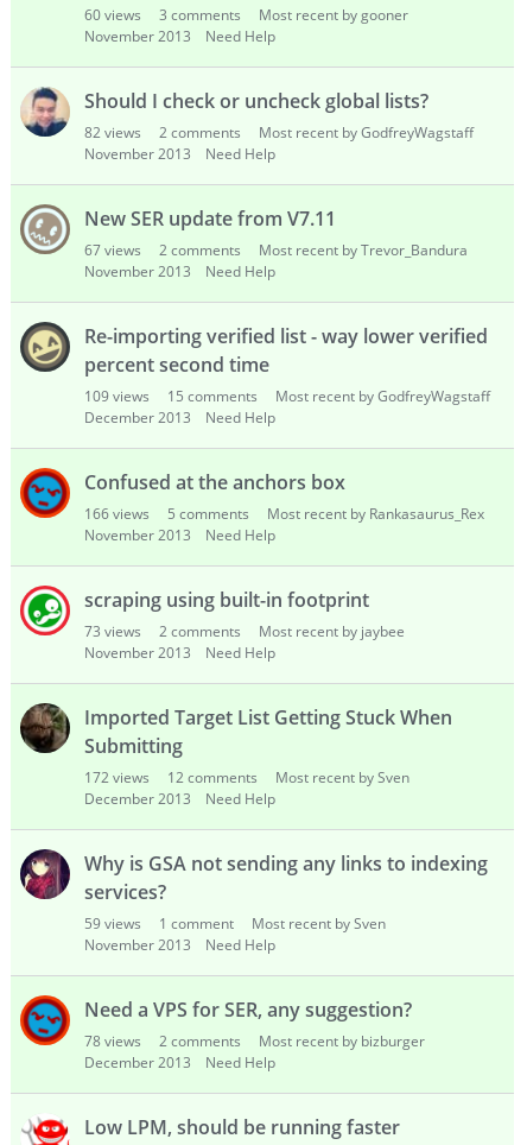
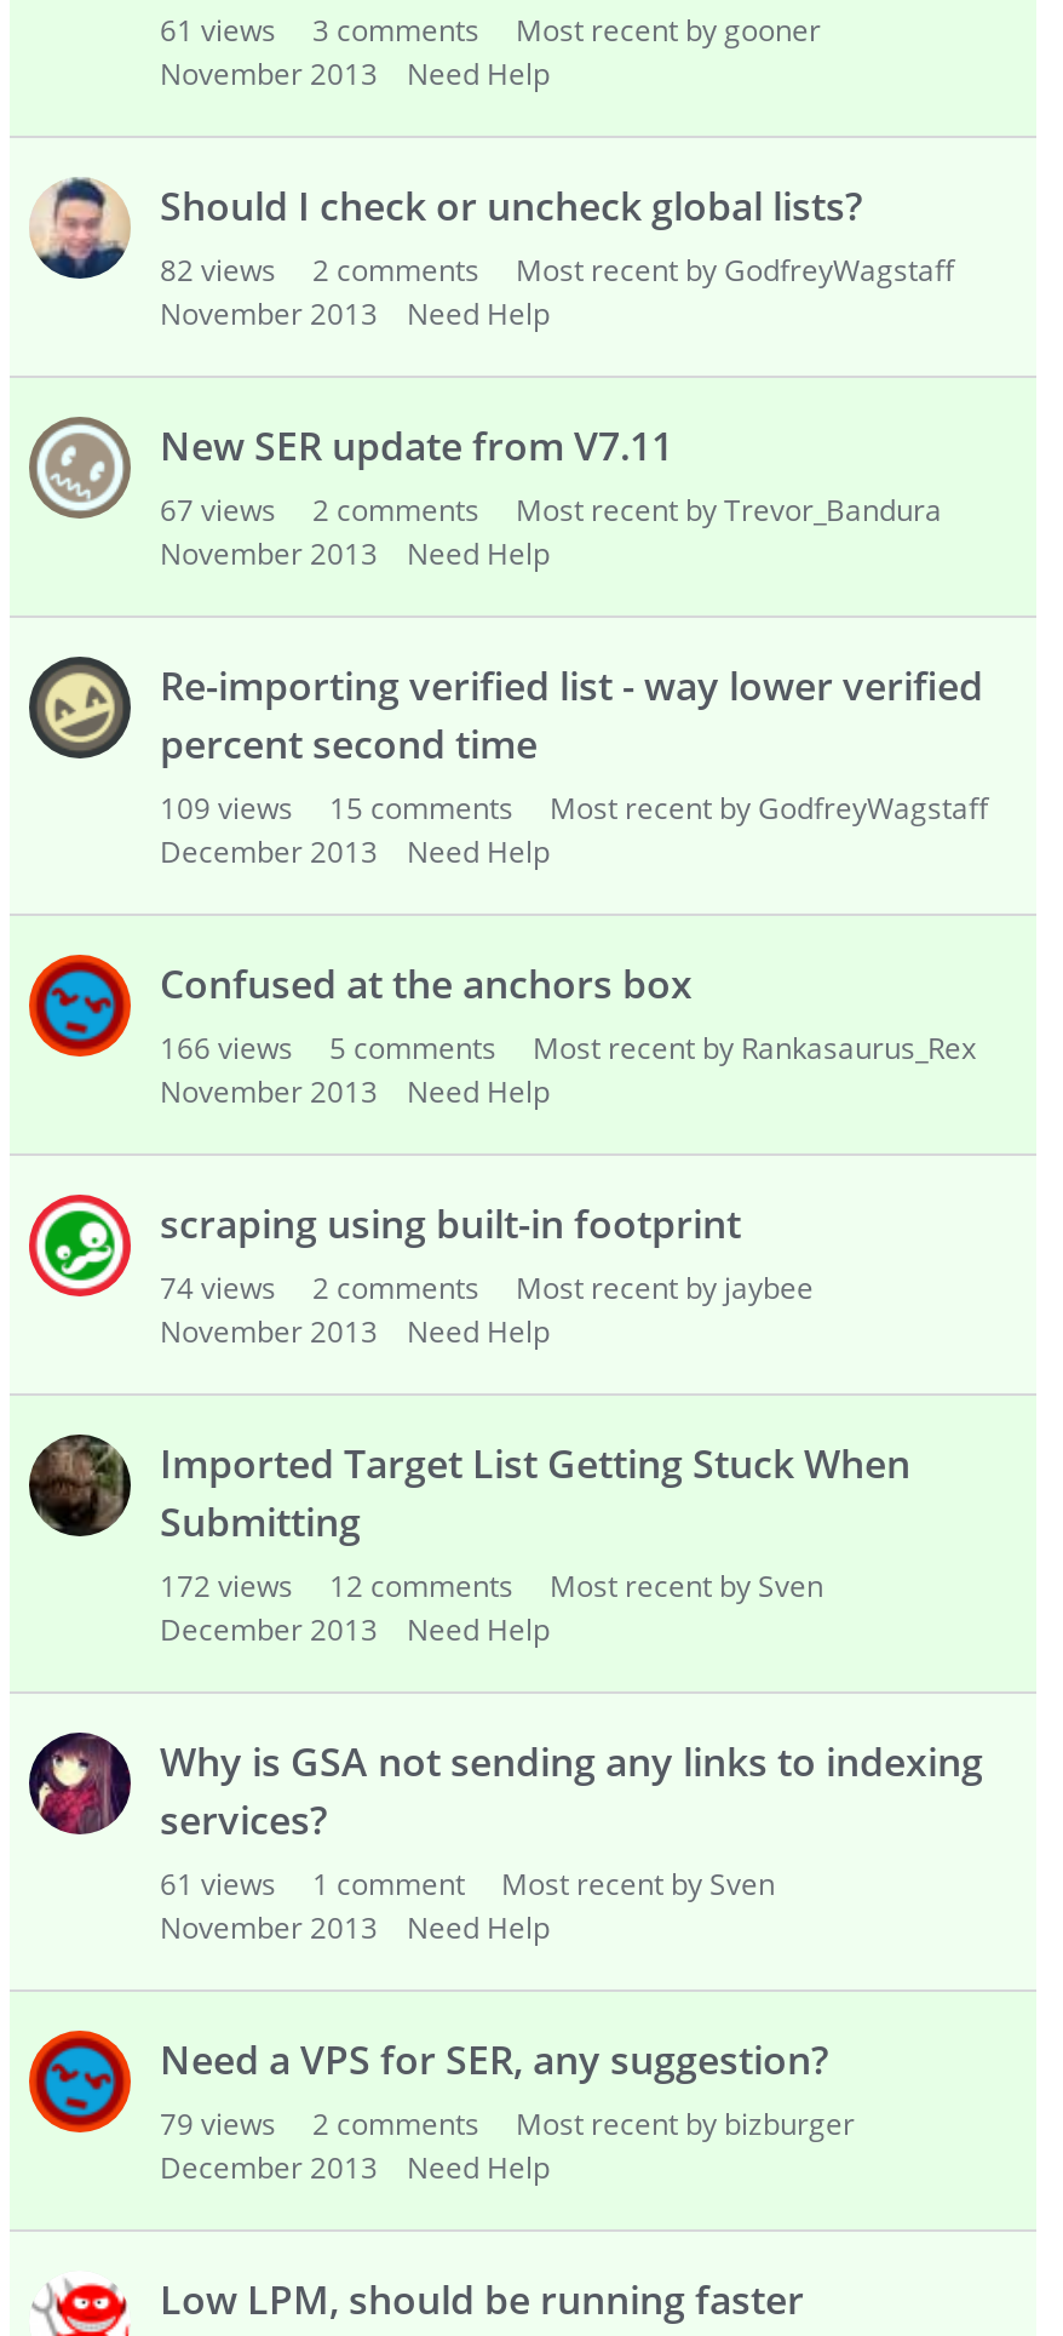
- 60 views 3 comments Most recent by gooner
+ 61 views 3 comments Most recent by gooner

- 73 views 2 comments Most recent by jaybee
+ 74 views 2 comments Most recent by jaybee

- 59 views 1 comment Most recent by Sven
+ 61 views 1 comment Most recent by Sven

- 78 views 2 comments Most recent by bizburger
+ 79 views 2 comments Most recent by bizburger
